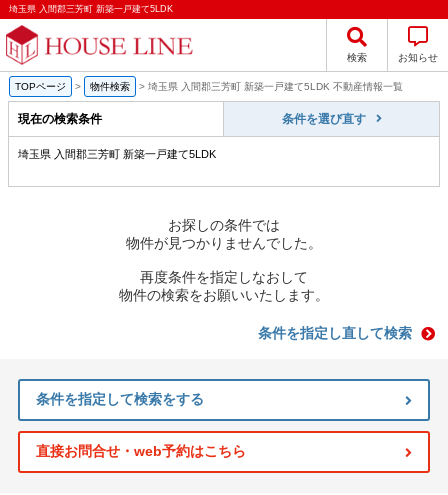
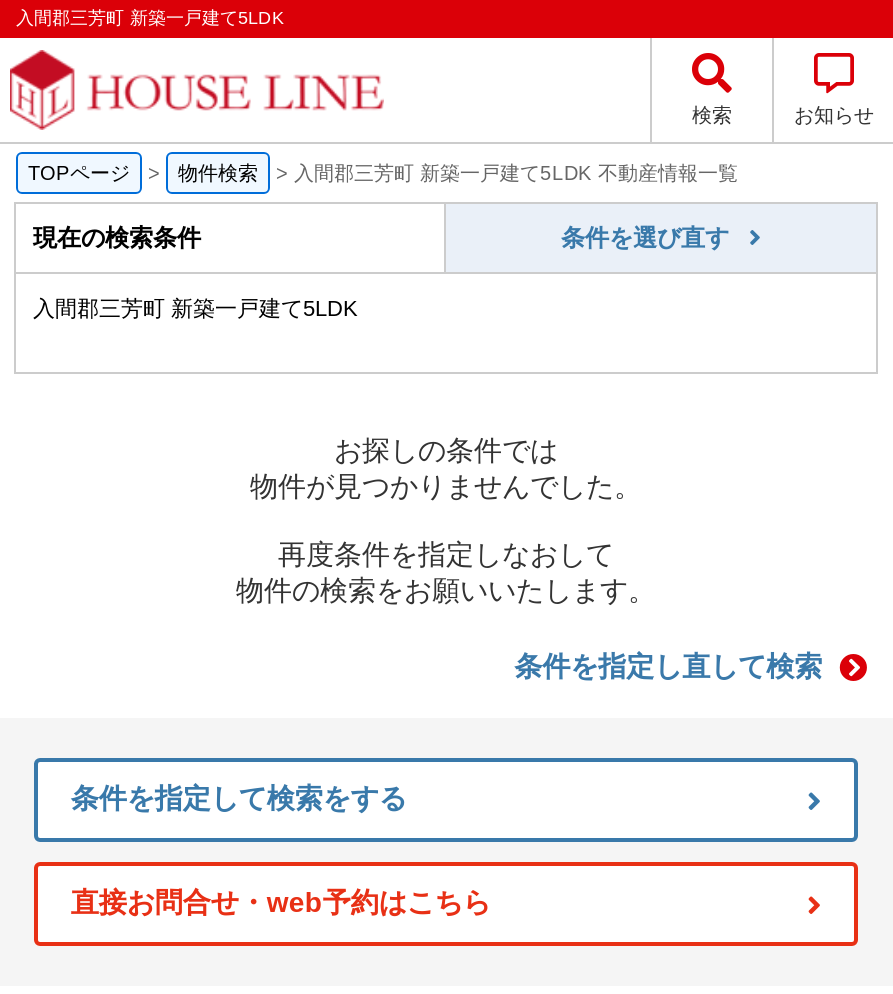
- 埼玉県 入間郡三芳町 新築一戸建て5LDK
+ 入間郡三芳町 新築一戸建て5LDK

- 物件検索 > 埼玉県 入間郡三芳町 新築一戸建て5LDK 不動産情報一覧
+ 物件検索 > 入間郡三芳町 新築一戸建て5LDK 不動産情報一覧

- 埼玉県 入間郡三芳町 新築一戸建て5LDK
+ 入間郡三芳町 新築一戸建て5LDK
